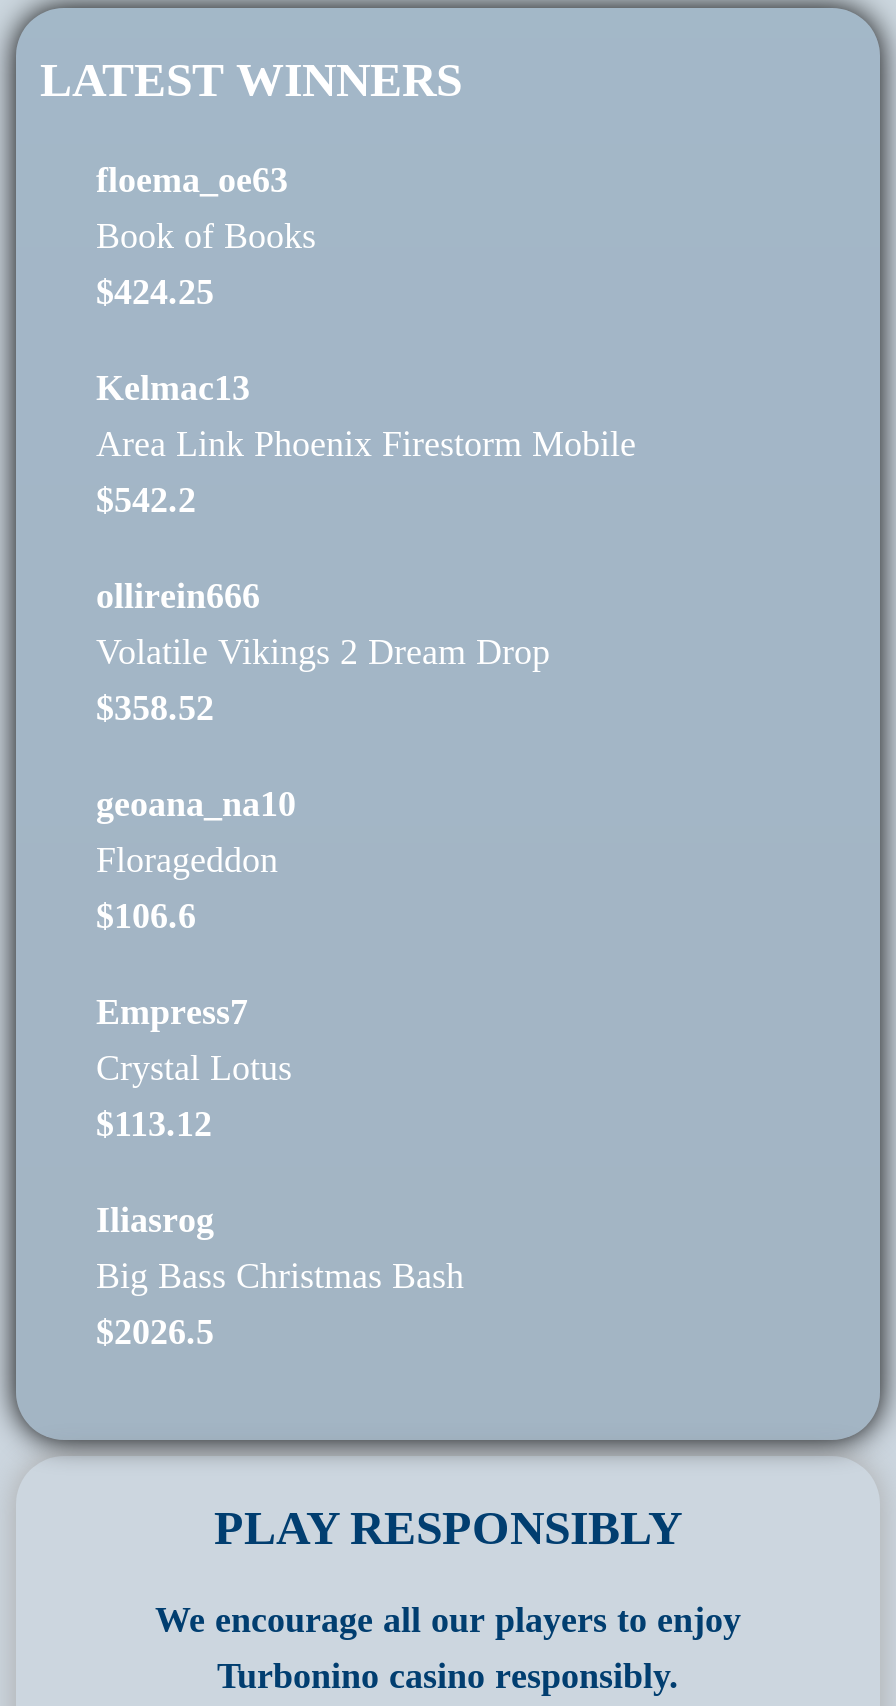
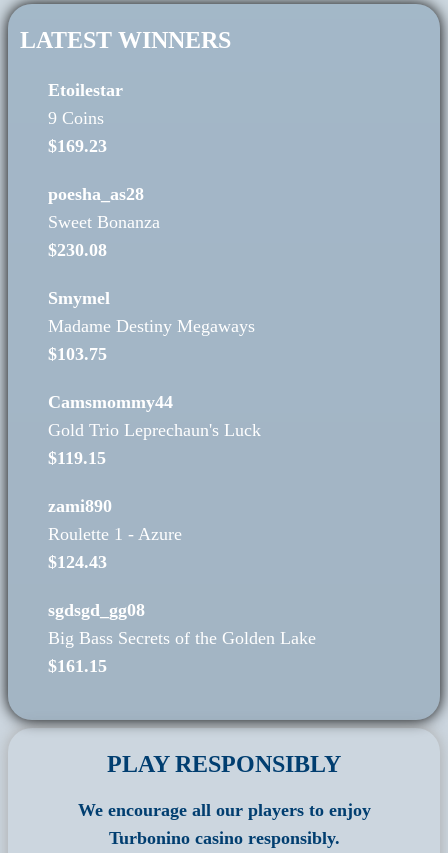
- floema_oe63
- Book of Books
- $424.25
+ Etoilestar
+ 9 Coins
+ $169.23

- Kelmac13
- Area Link Phoenix Firestorm Mobile
- $542.2
+ poesha_as28
+ Sweet Bonanza
+ $230.08

- ollirein666
- Volatile Vikings 2 Dream Drop
- $358.52
+ Smymel
+ Madame Destiny Megaways
+ $103.75

- geoana_na10
- Florageddon
- $106.6
+ Camsmommy44
+ Gold Trio Leprechaun's Luck
+ $119.15

- Empress7
- Crystal Lotus
- $113.12
+ zami890
+ Roulette 1 - Azure
+ $124.43

- Iliasrog
- Big Bass Christmas Bash
- $2026.5
+ sgdsgd_gg08
+ Big Bass Secrets of the Golden Lake
+ $161.15
